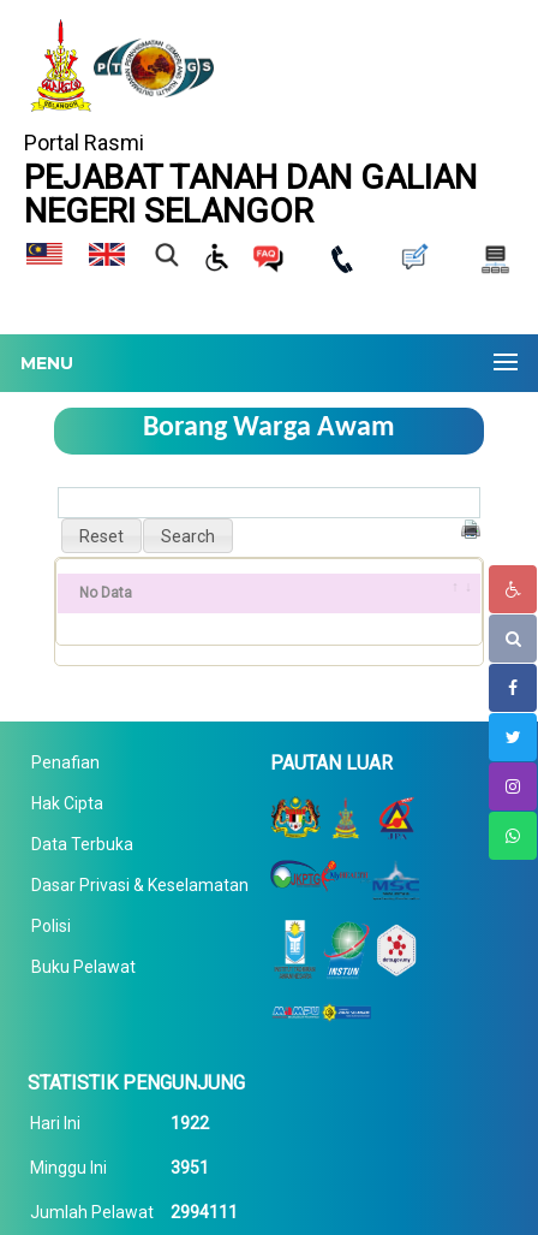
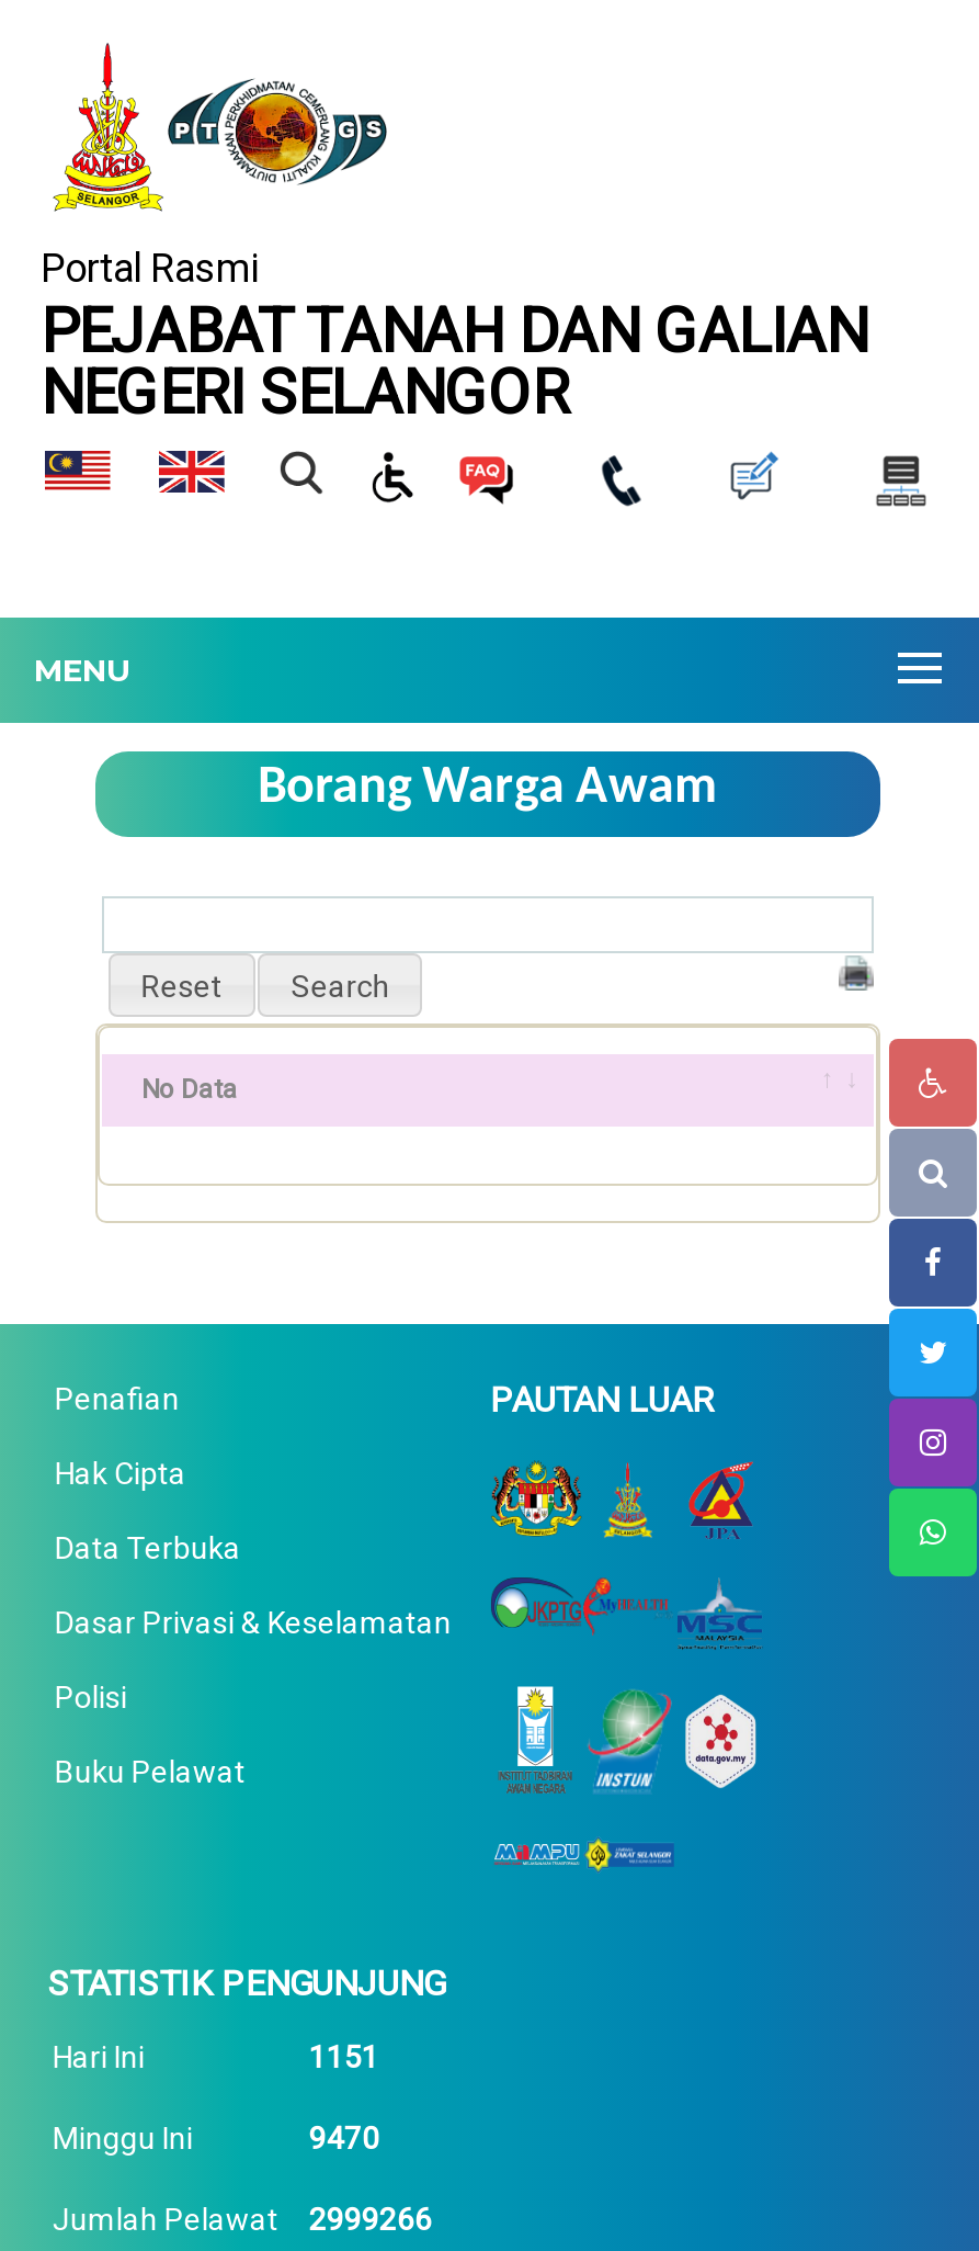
- 1922
+ 1151

- 3951
+ 9470

- Jumlah Pelawat 2994111
+ Jumlah Pelawat 2999266
